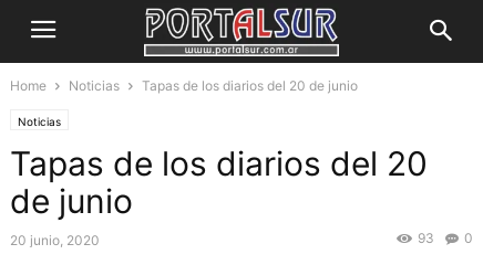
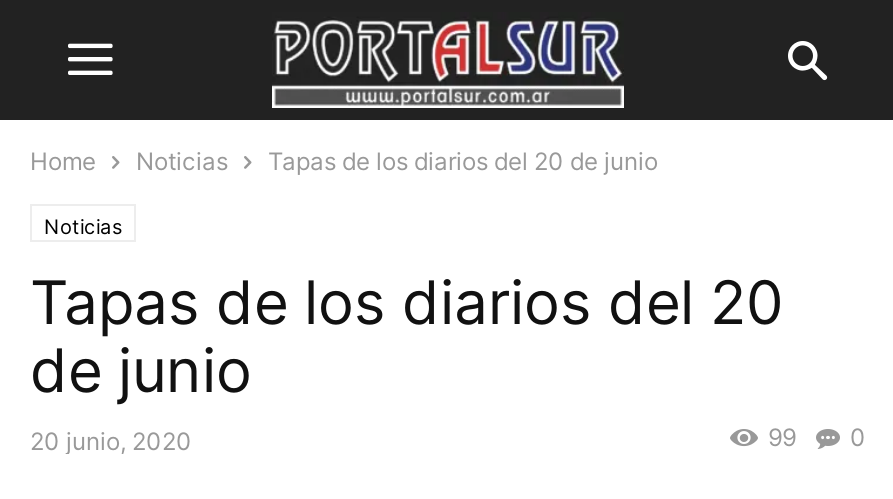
- 93 0
+ 99 0
